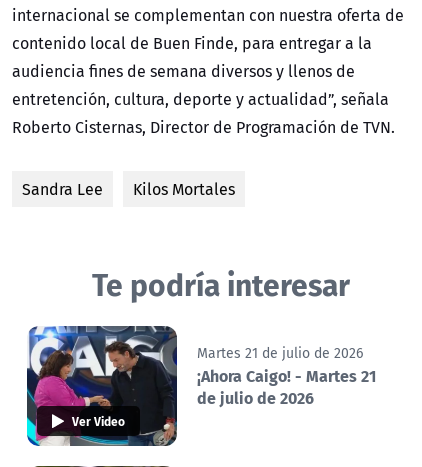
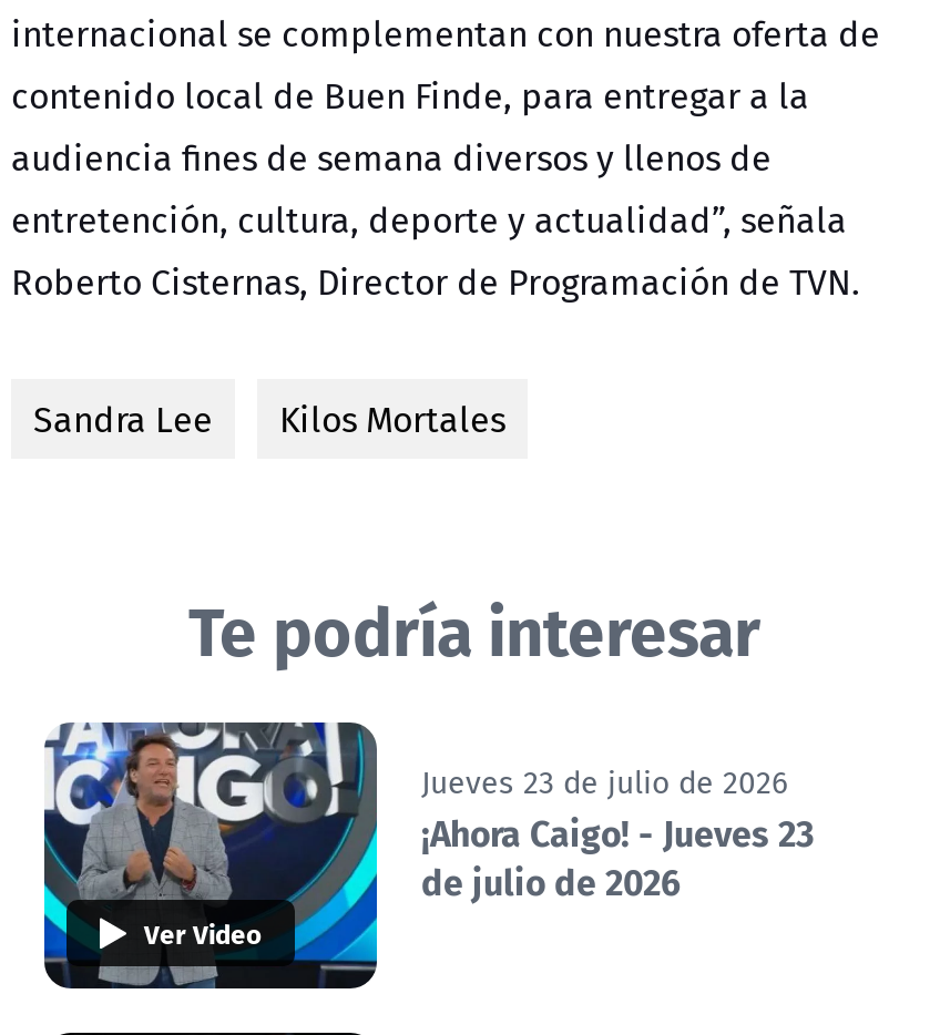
- [image]
- Martes 21 de julio de 2026
+ [image]
+ Jueves 23 de julio de 2026

- ¡Ahora Caigo! - Martes 21
+ ¡Ahora Caigo! - Jueves 23
